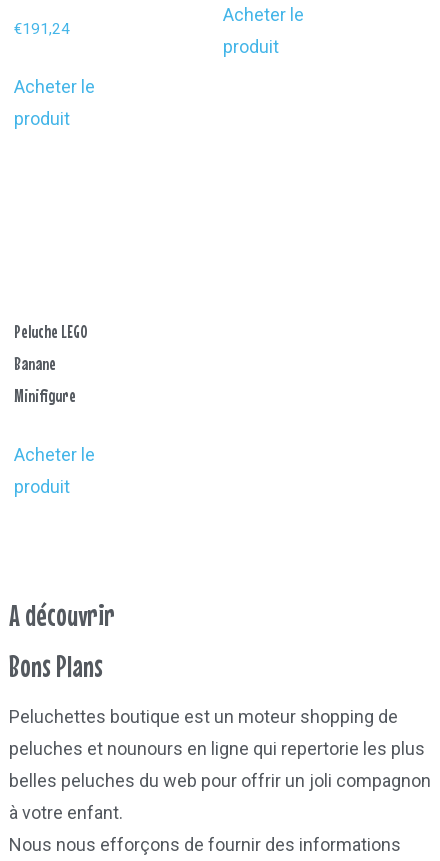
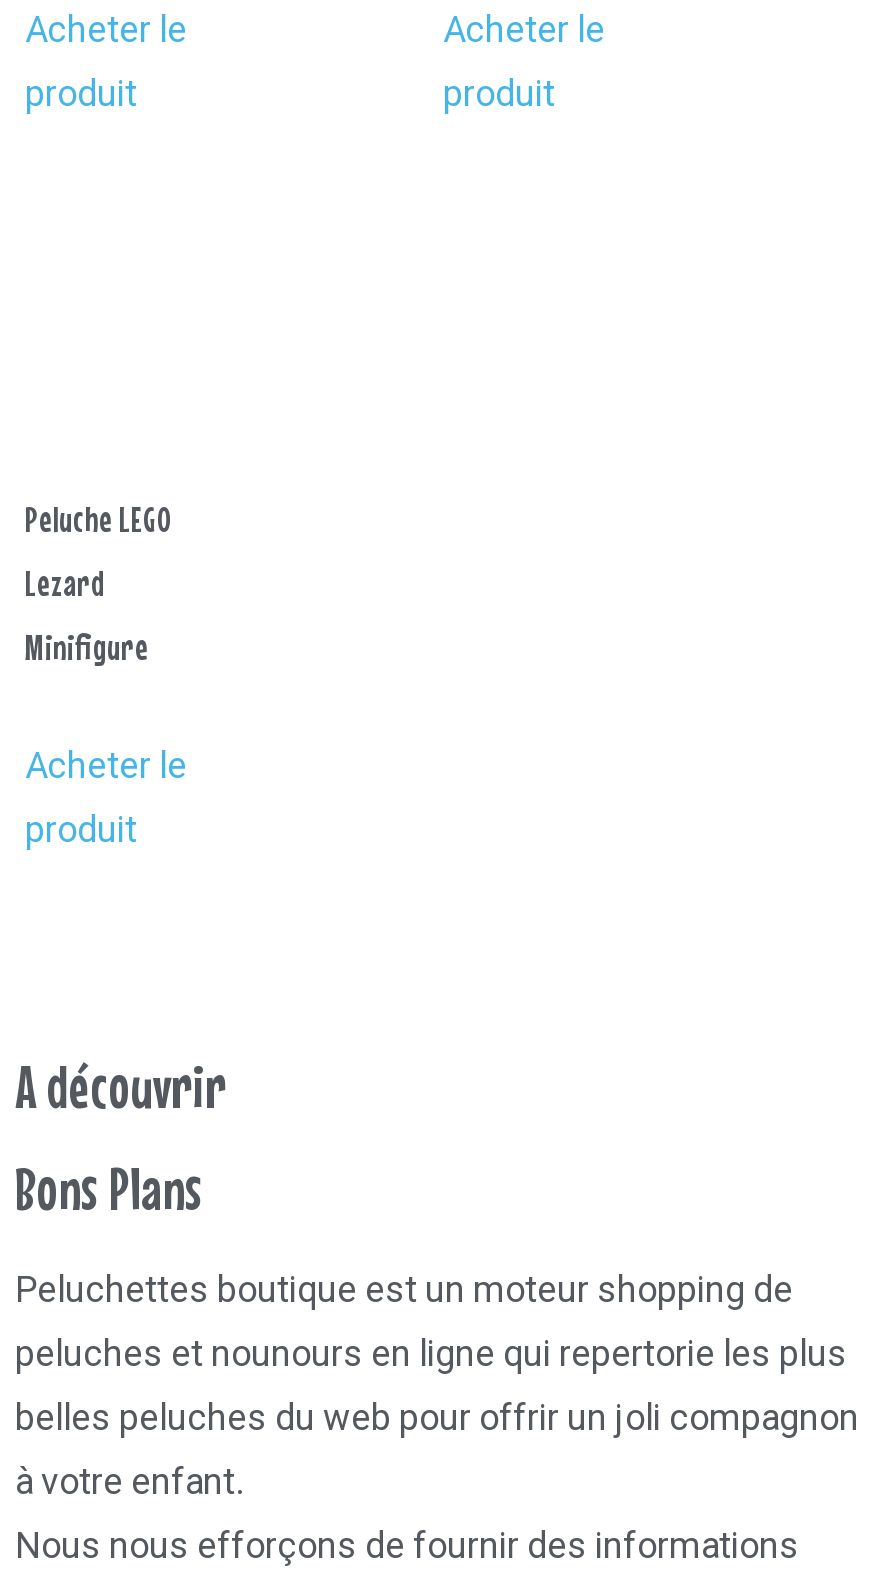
- €191,24

- Banane
+ Lezard
